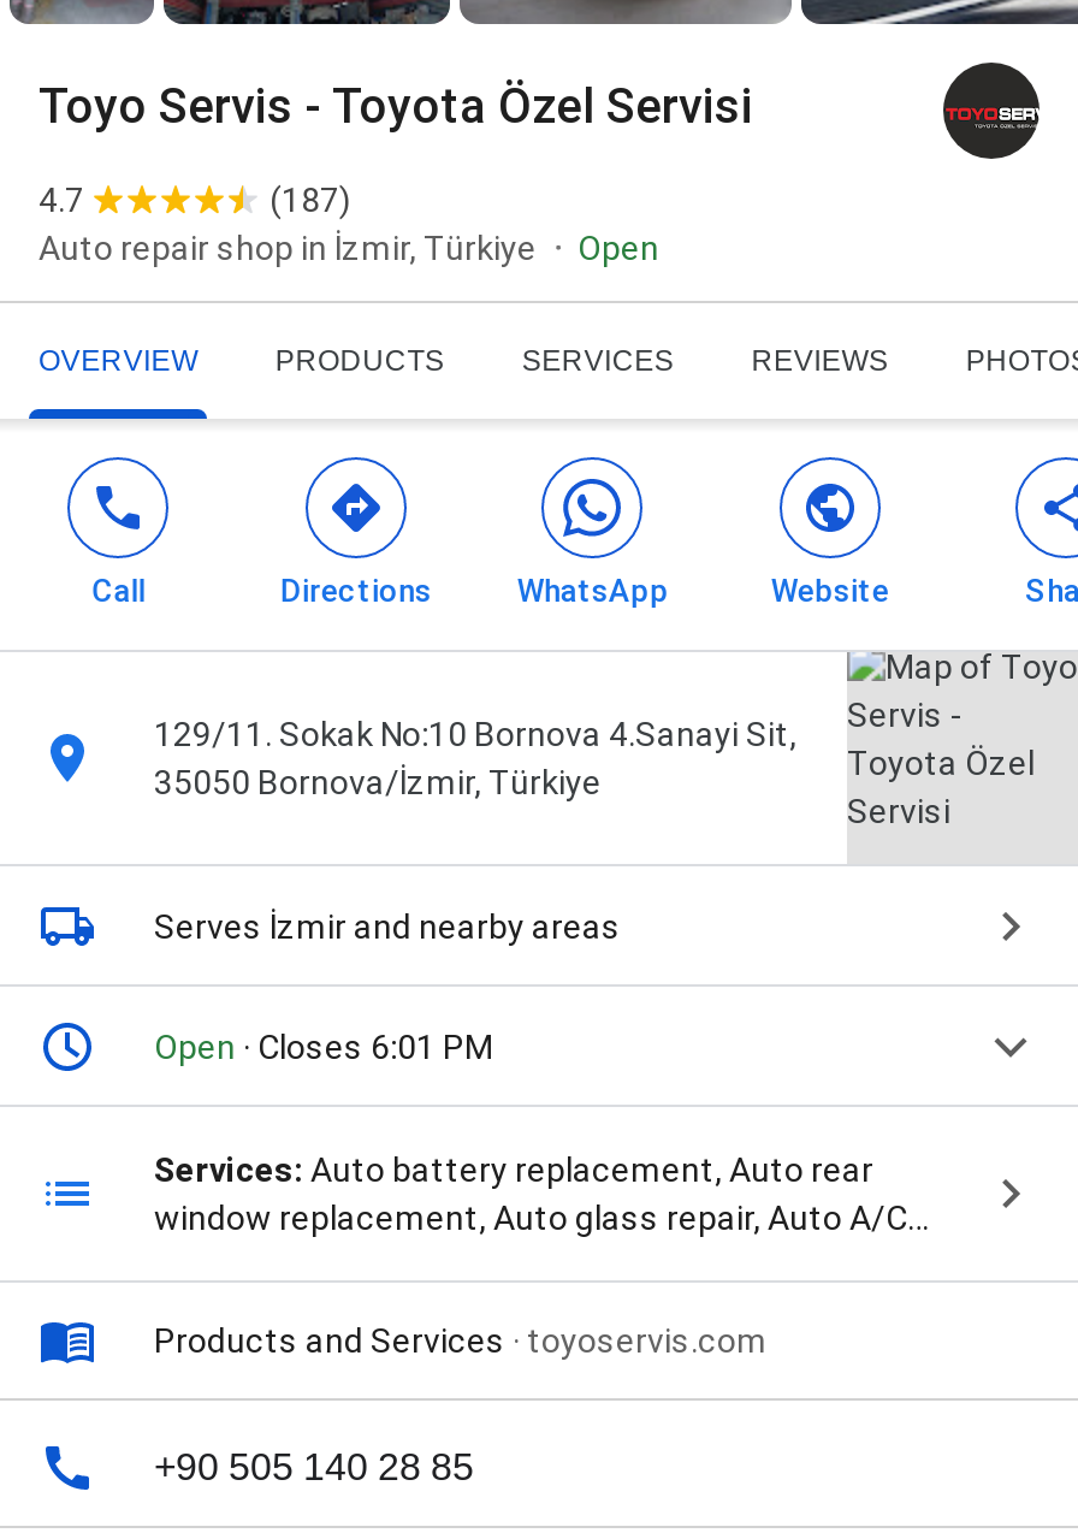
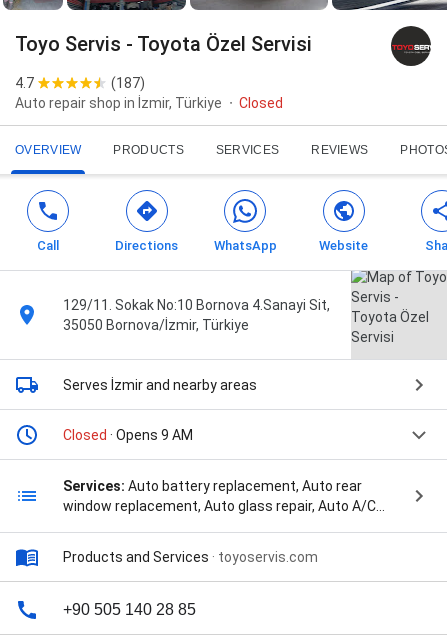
- Open
+ Closed

- Open · Closes 6:01 PM
+ Closed · Opens 9 AM
